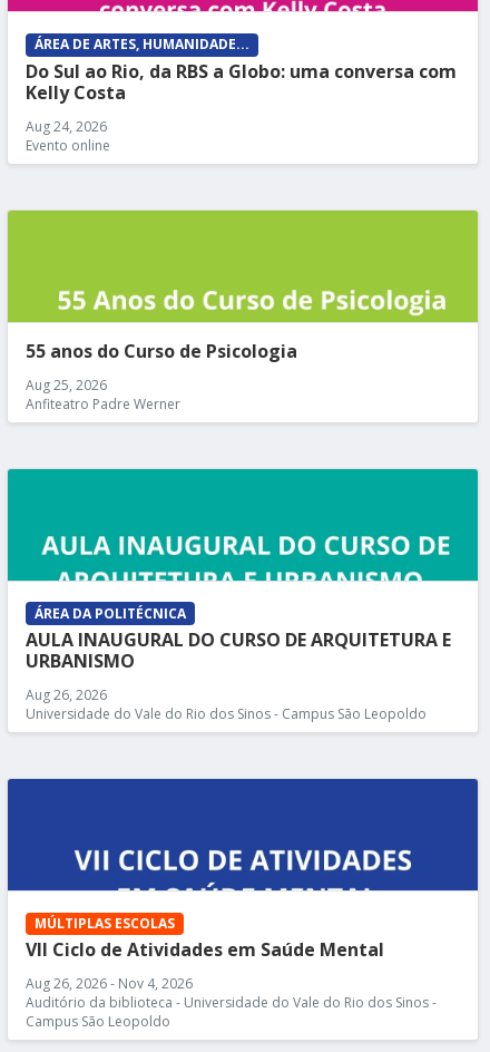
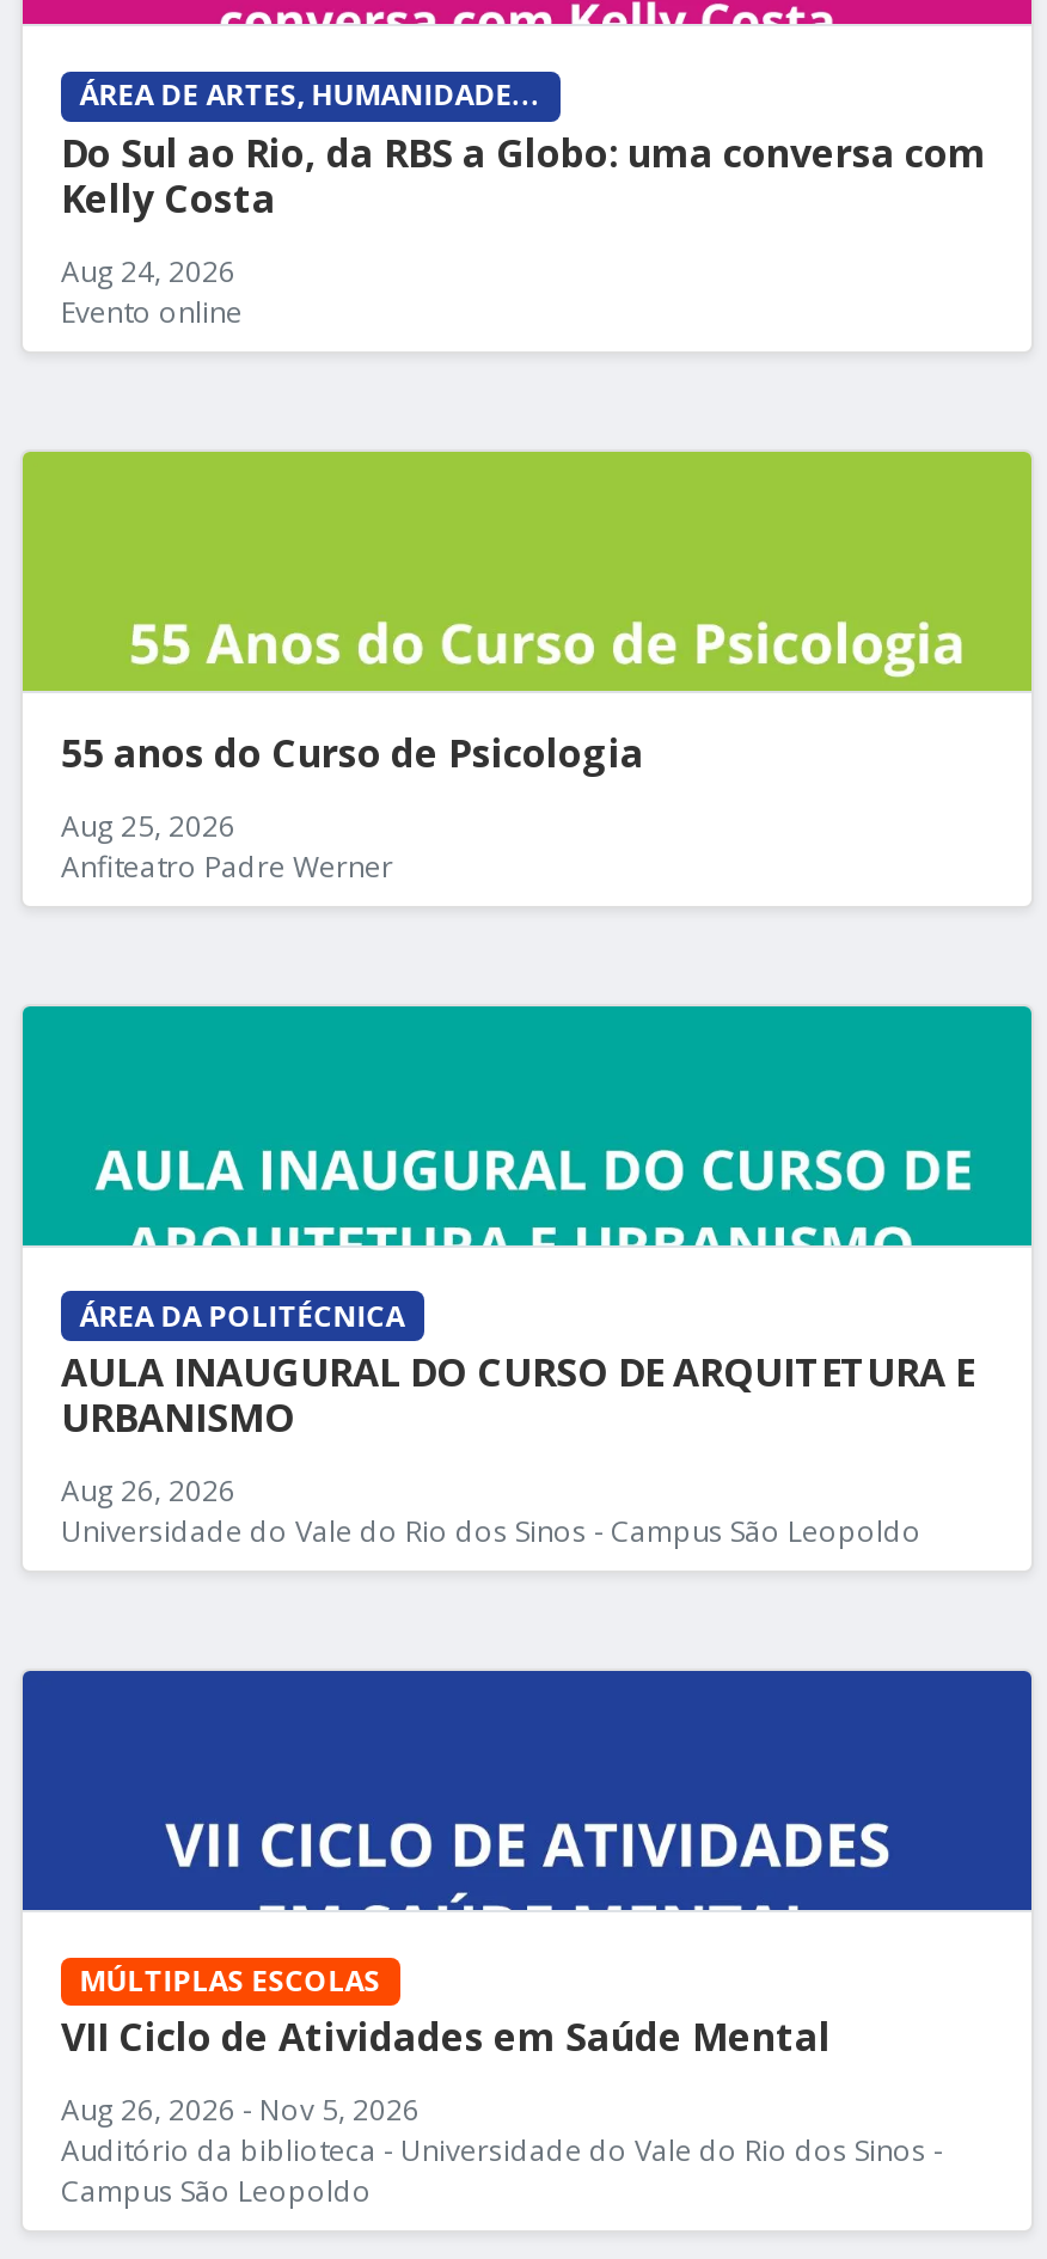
- Aug 26, 2026 - Nov 4, 2026
+ Aug 26, 2026 - Nov 5, 2026
